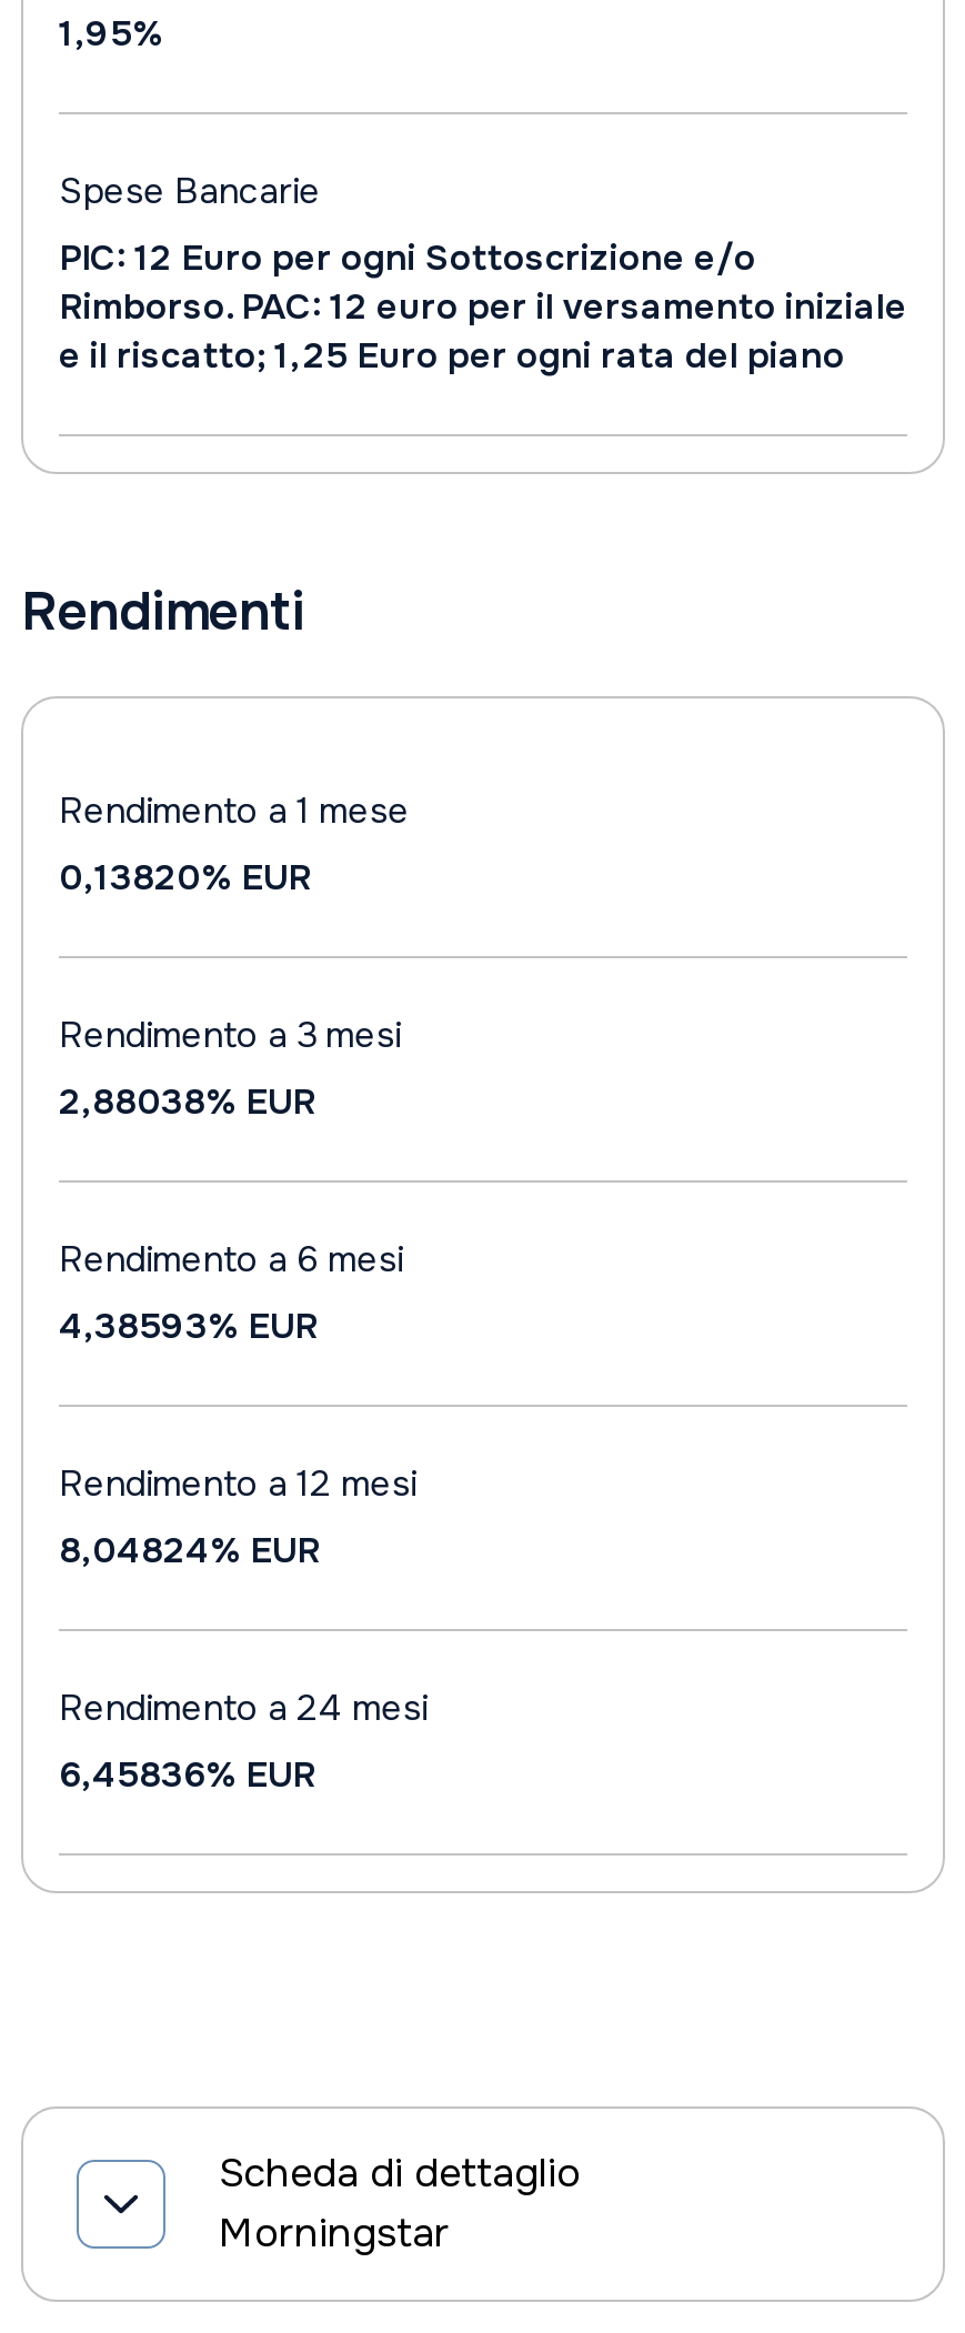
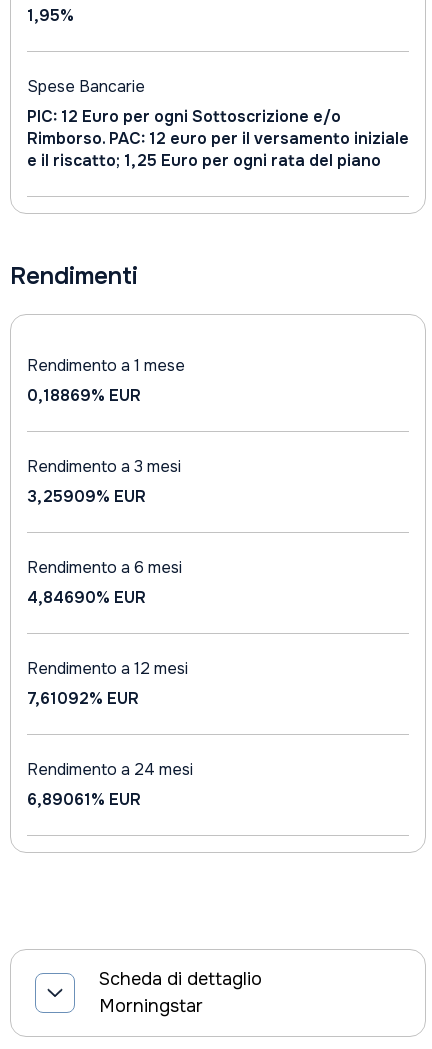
- 0,13820% EUR
+ 0,18869% EUR

- 2,88038% EUR
+ 3,25909% EUR

- 4,38593% EUR
+ 4,84690% EUR

- 8,04824% EUR
+ 7,61092% EUR

- 6,45836% EUR
+ 6,89061% EUR
